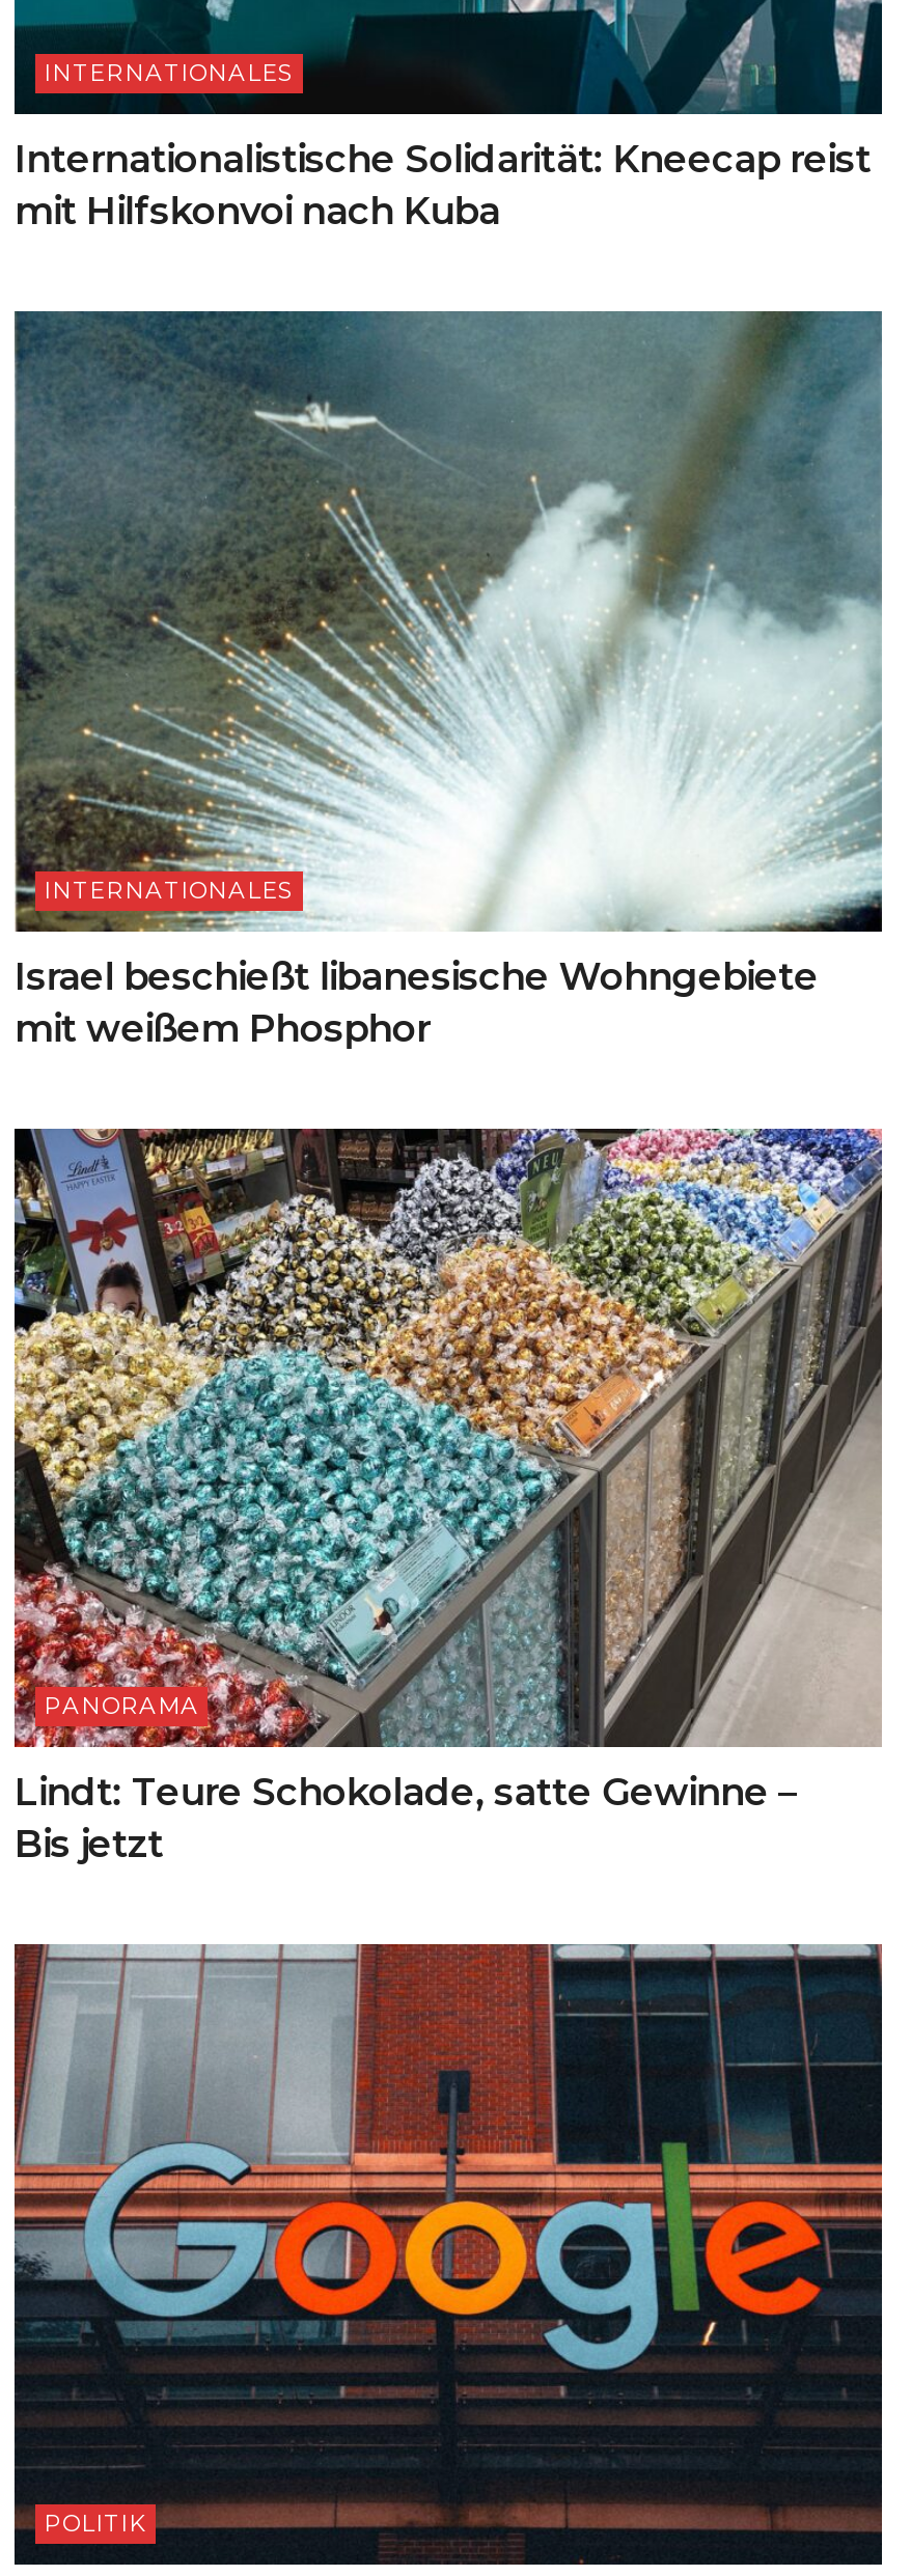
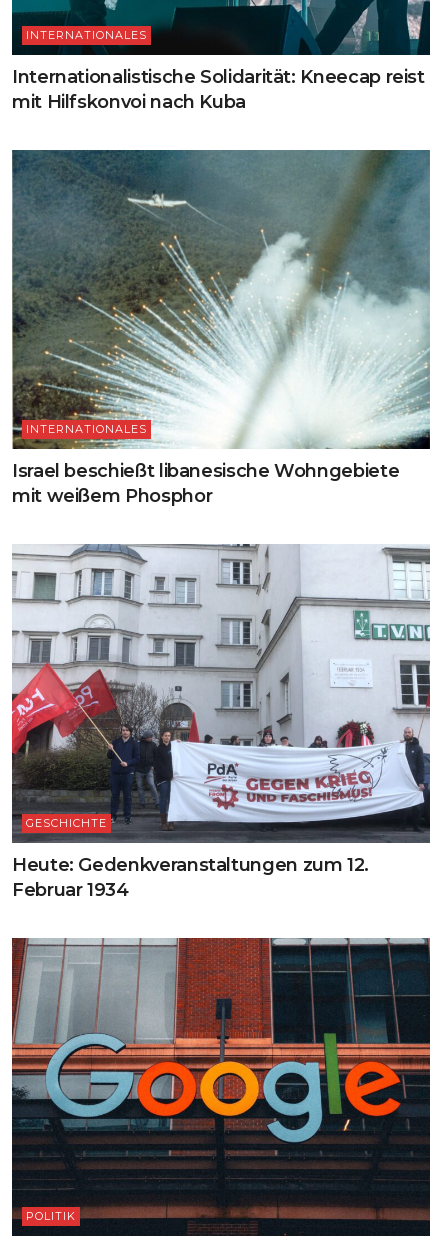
- [image]
- PANORAMA
+ [image]
+ GESCHICHTE

- Lindt: Teure Schokolade, satte Gewinne –
- Bis jetzt
+ Heute: Gedenkveranstaltungen zum 12.
+ Februar 1934
